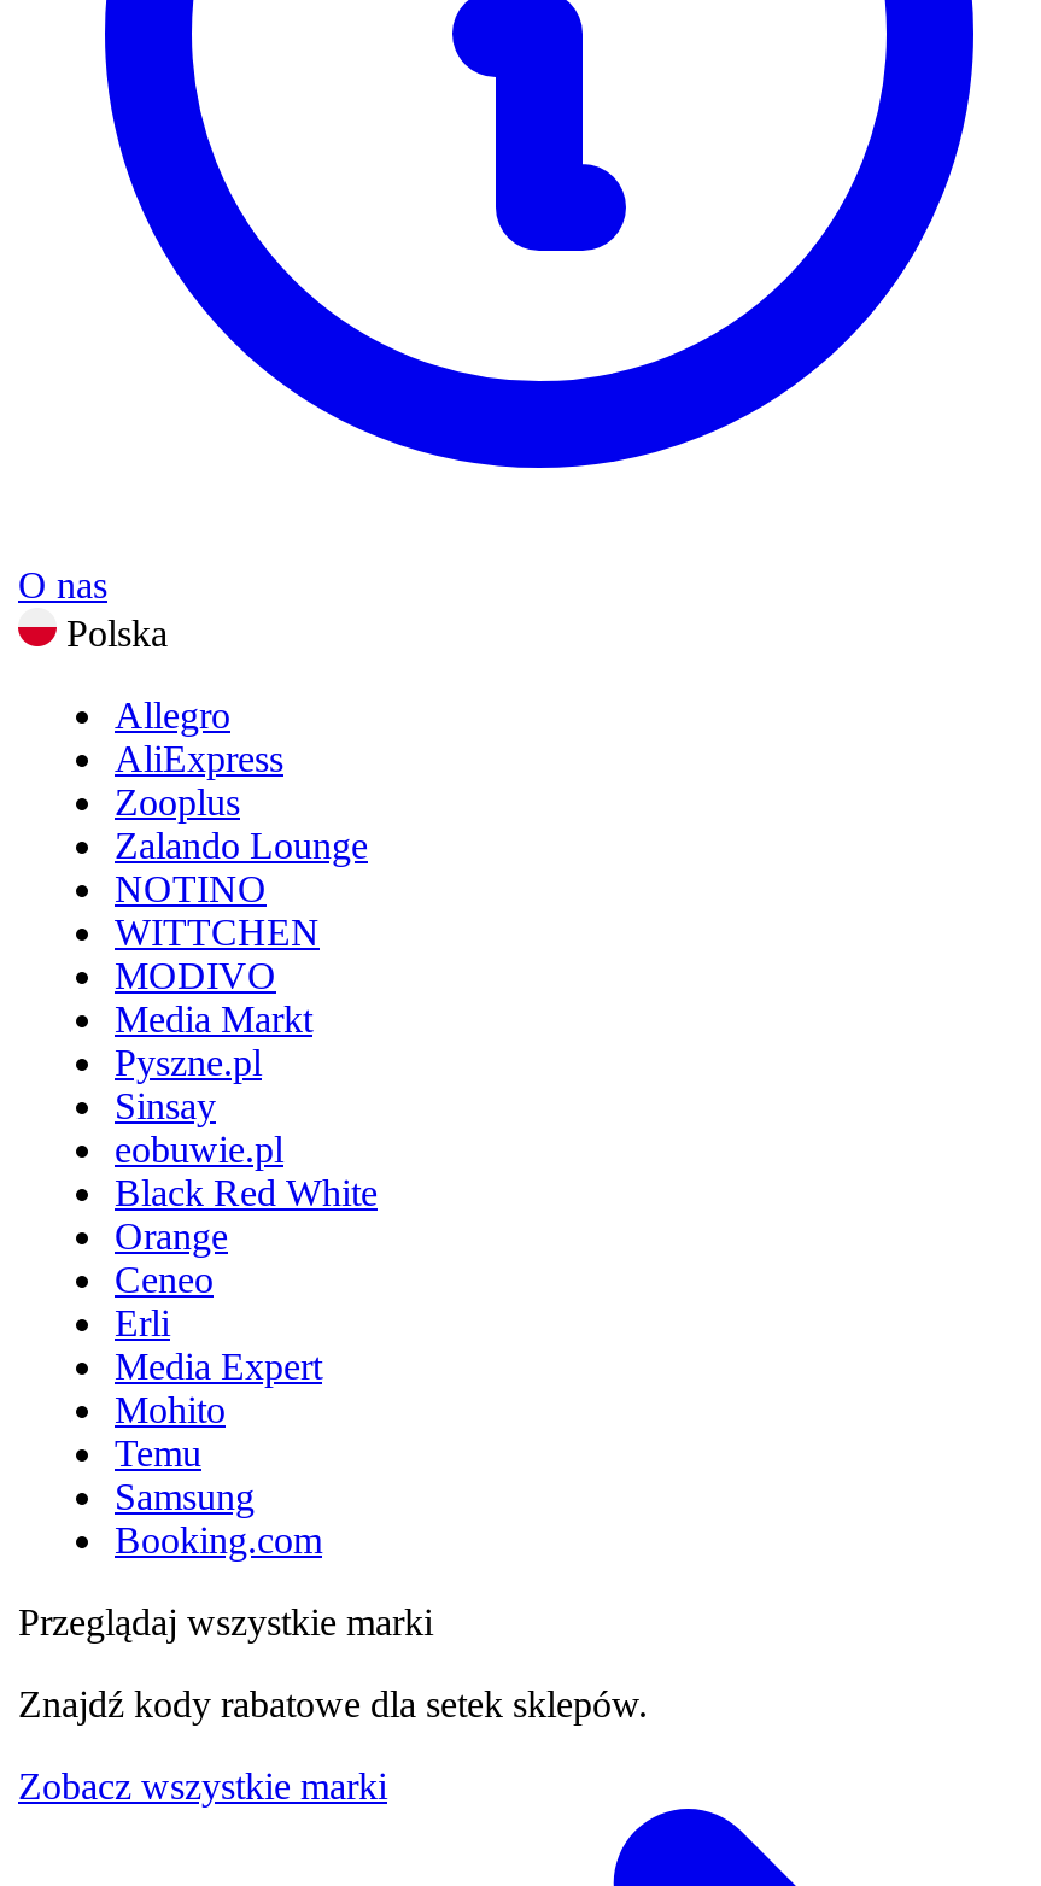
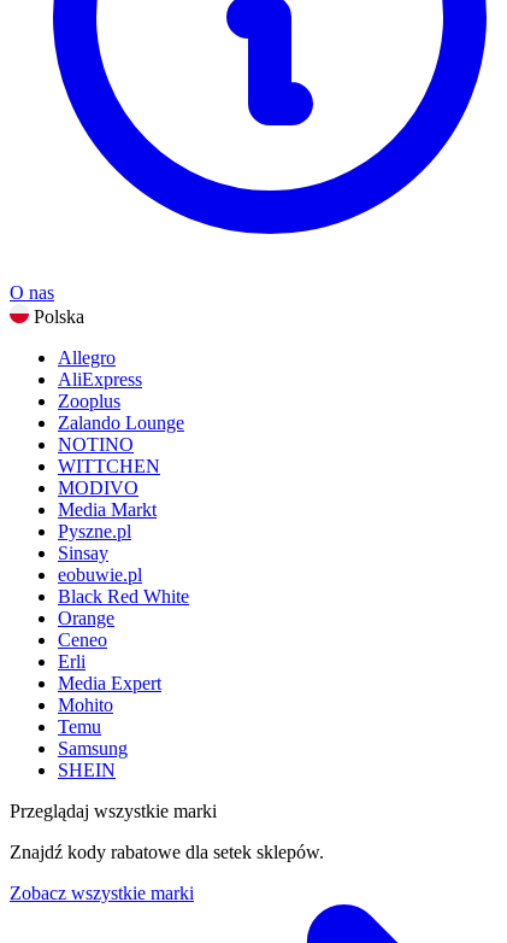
- Booking.com
+ SHEIN
